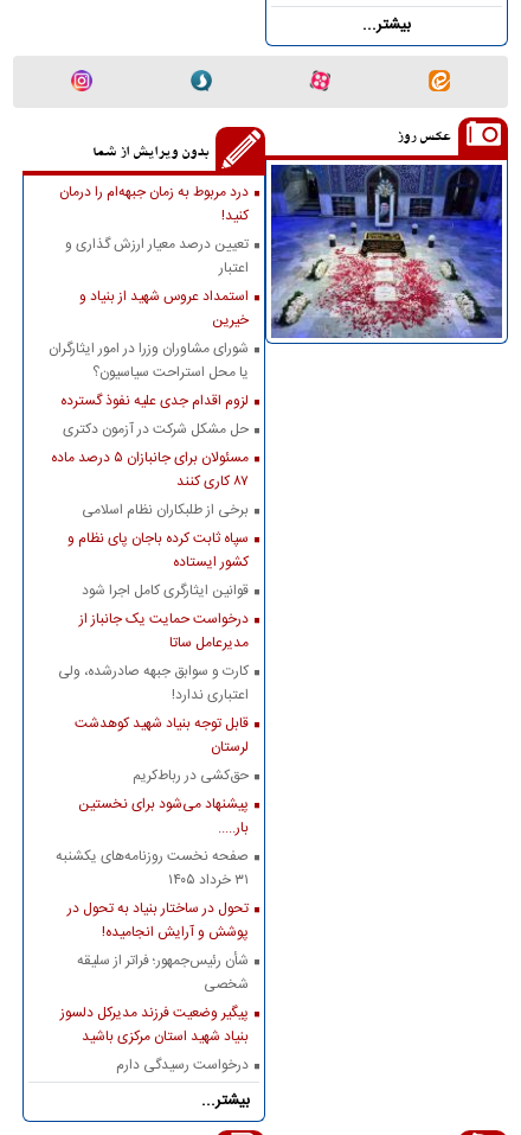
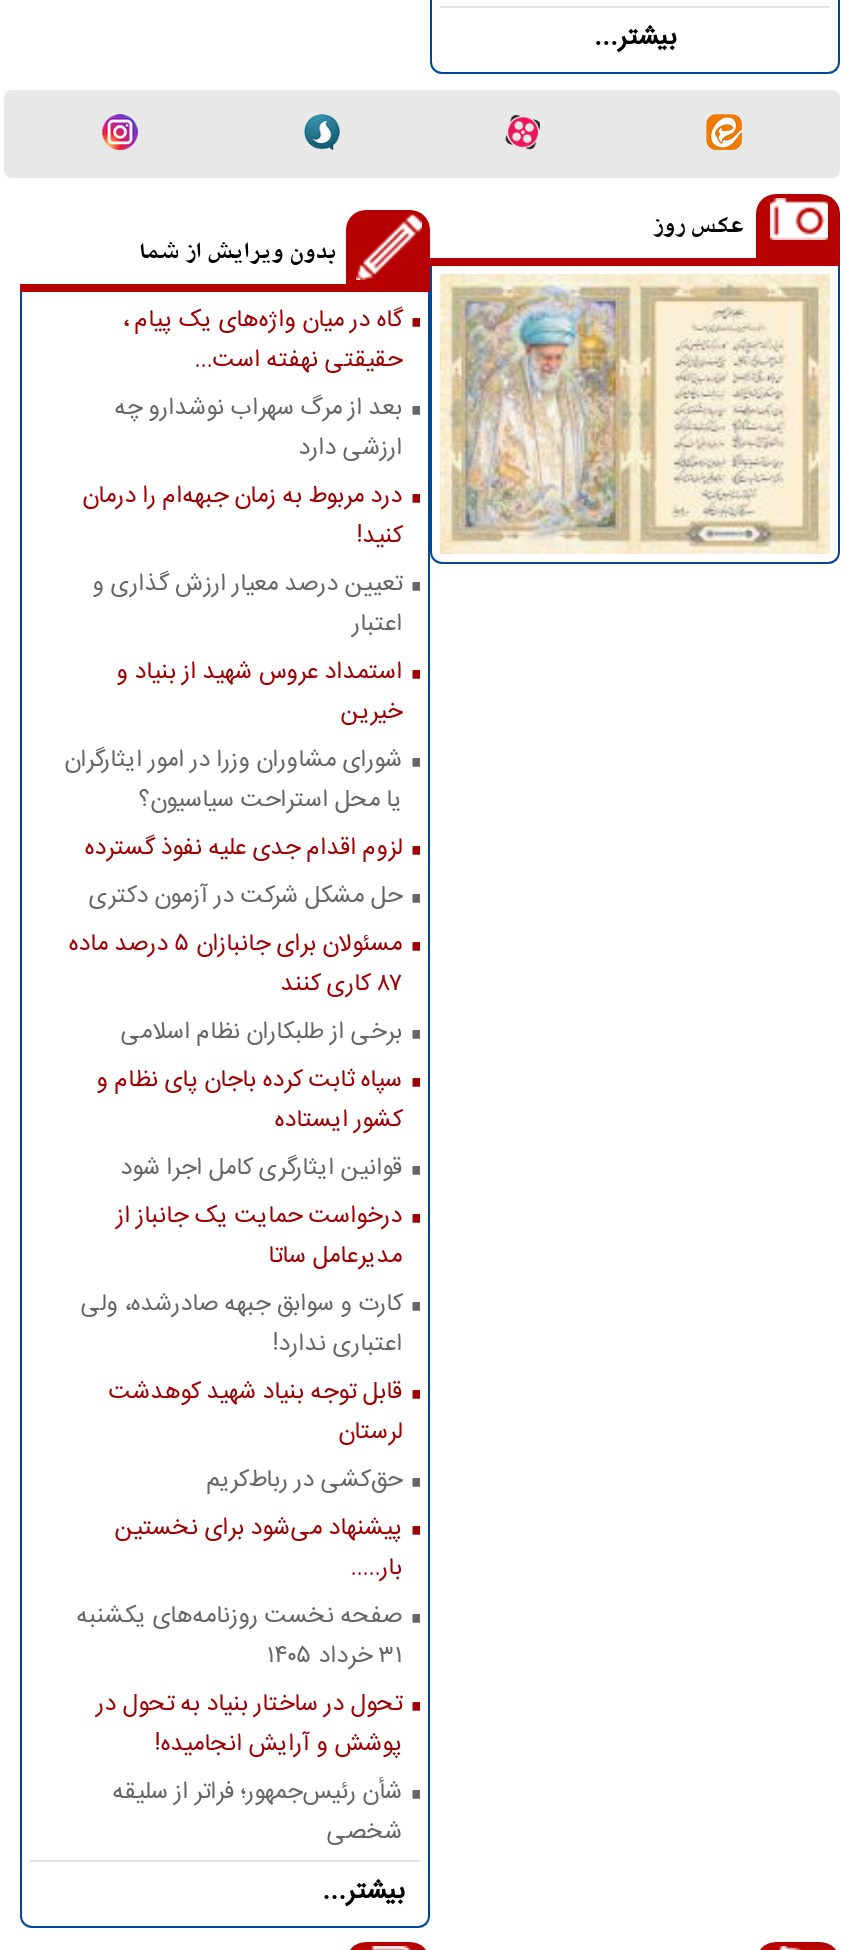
+ گاه در میان واژه‌‌های یک پیام ،
+ حقیقتی نهفته است...
+ بعد از مرگ سهراب نوشدارو چه
+ ارزشی دارد

- [image]
+ [image]

moved down: درد مربوط به زمان جبهه‌ام را درمان | کنید! | تعیین درصد معیار ارزش گذاری و | ... | پوشش و آرایش انجامیده! | شأن رئیس‌جمهور؛ فراتر از سلیقه

- پیگیر وضعیت فرزند مدیرکل دلسوز
- بنیاد شهید استان مرکزی باشید
- درخواست رسیدگی دارم
